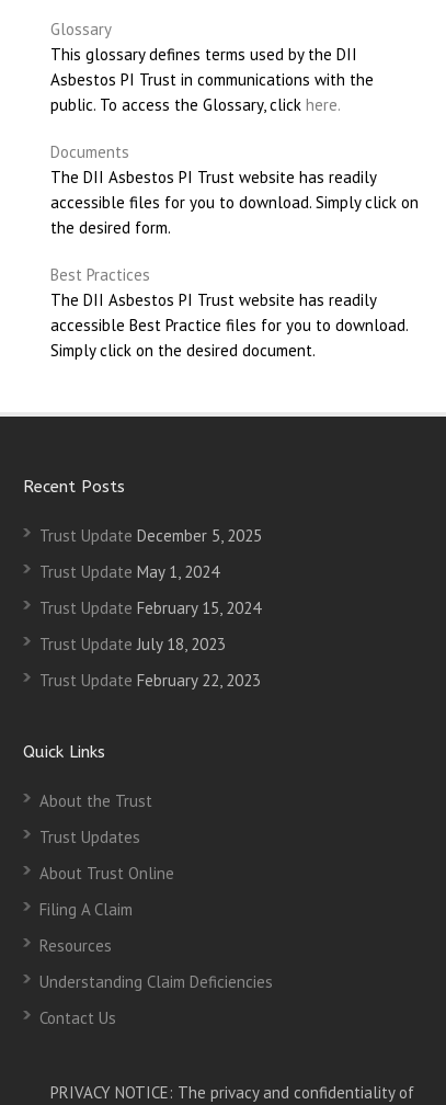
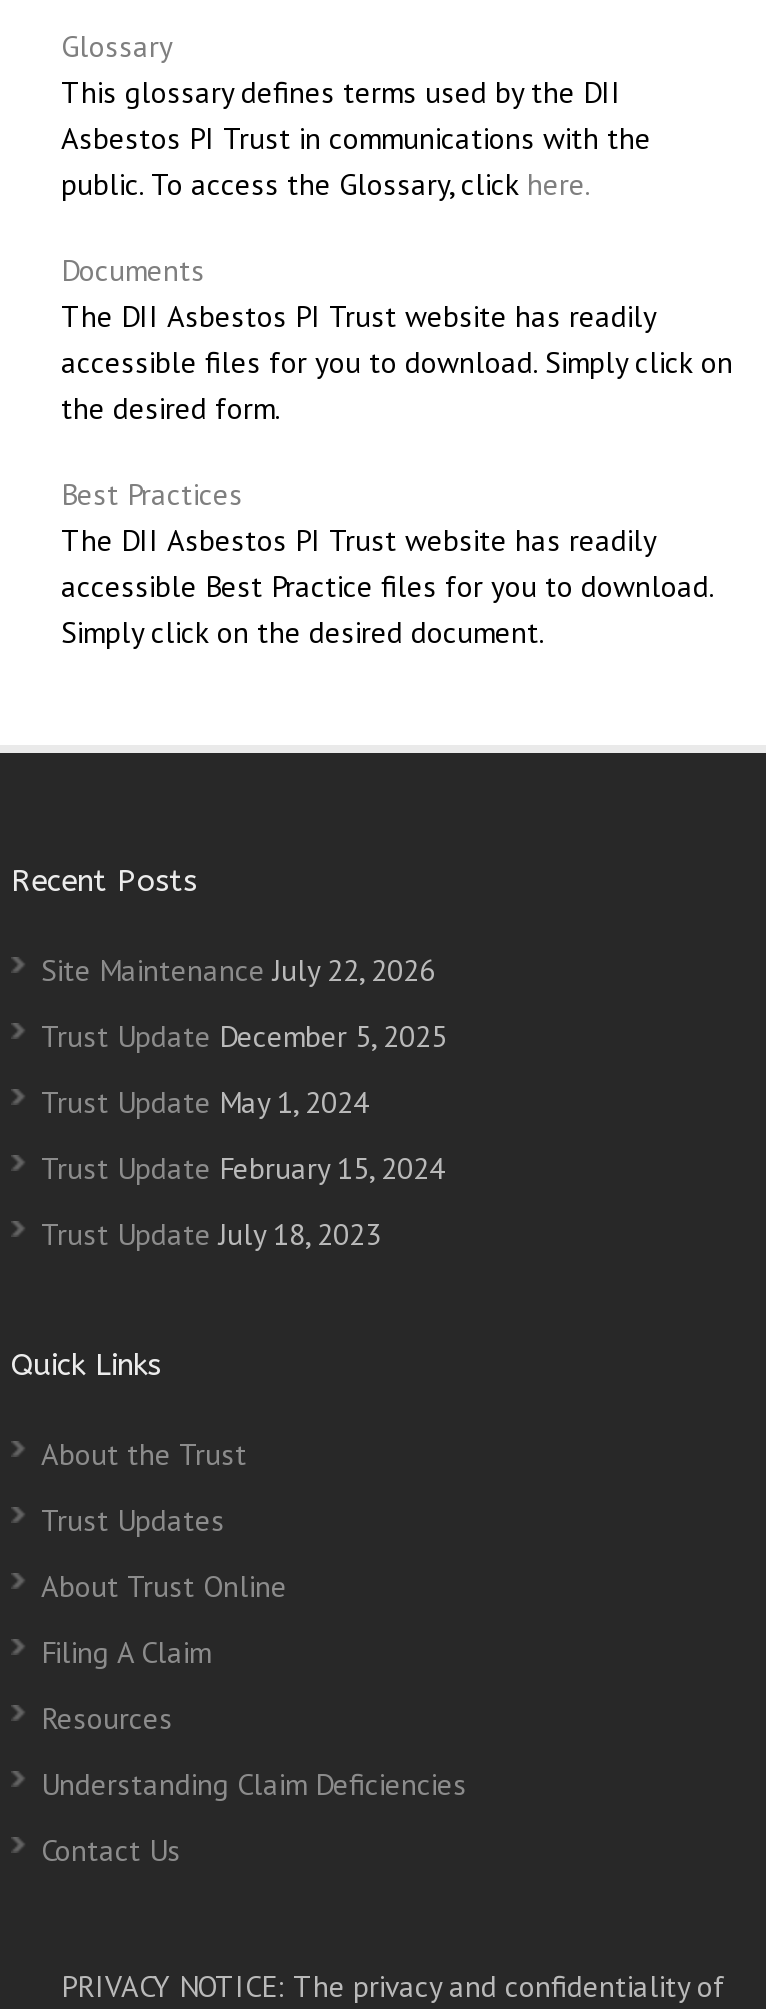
+ Site Maintenance July 22, 2026

moved down: Trust Update December 5, 2025 | Trust Update May 1, 2024 | Trust Update February 15, 2024 | Trust Update July 18, 2023

- Trust Update February 22, 2023
